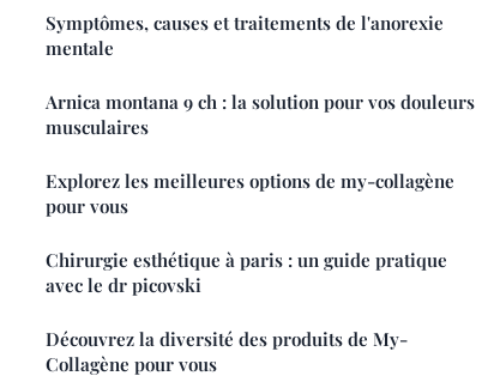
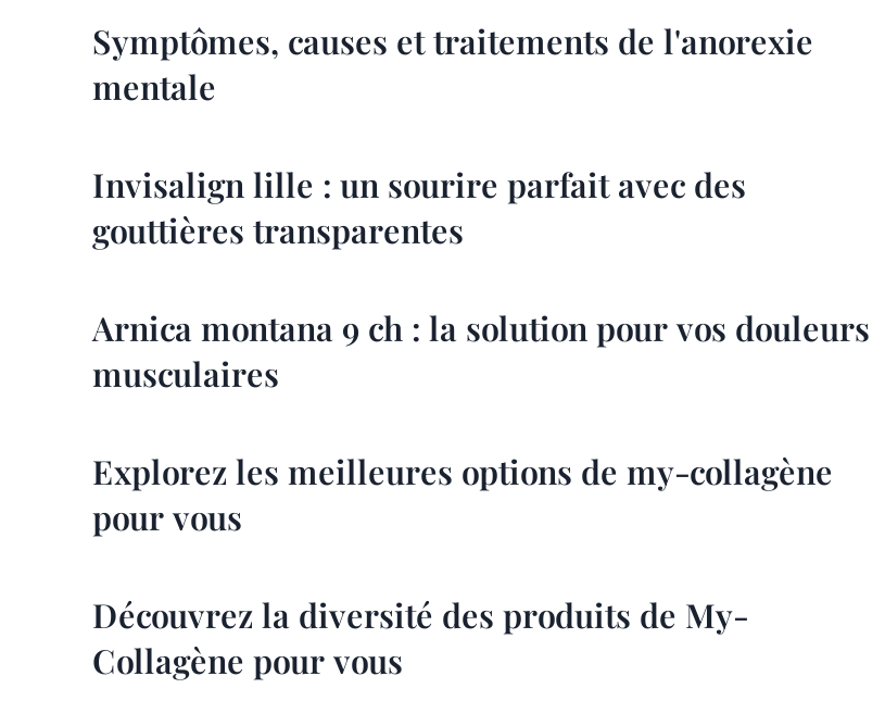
+ Invisalign lille : un sourire parfait avec des
+ gouttières transparentes

moved down: Arnica montana 9 ch : la solution pour vos douleurs | musculaires | Explorez les meilleures options de my-collagène | pour vous

- Chirurgie esthétique à paris : un guide pratique
- avec le dr picovski
